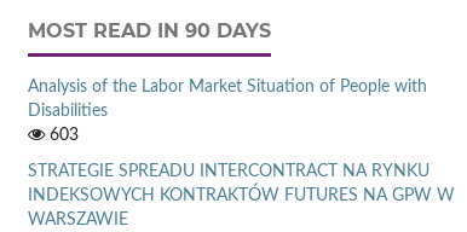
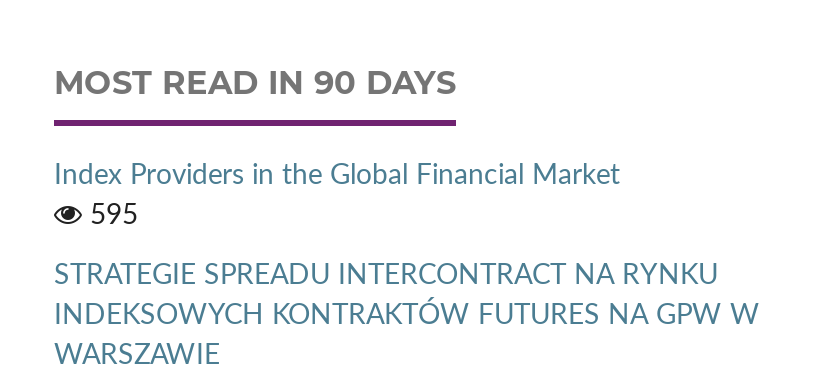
- Analysis of the Labor Market Situation of People with
- Disabilities
- 603
+ Index Providers in the Global Financial Market
+ 595
